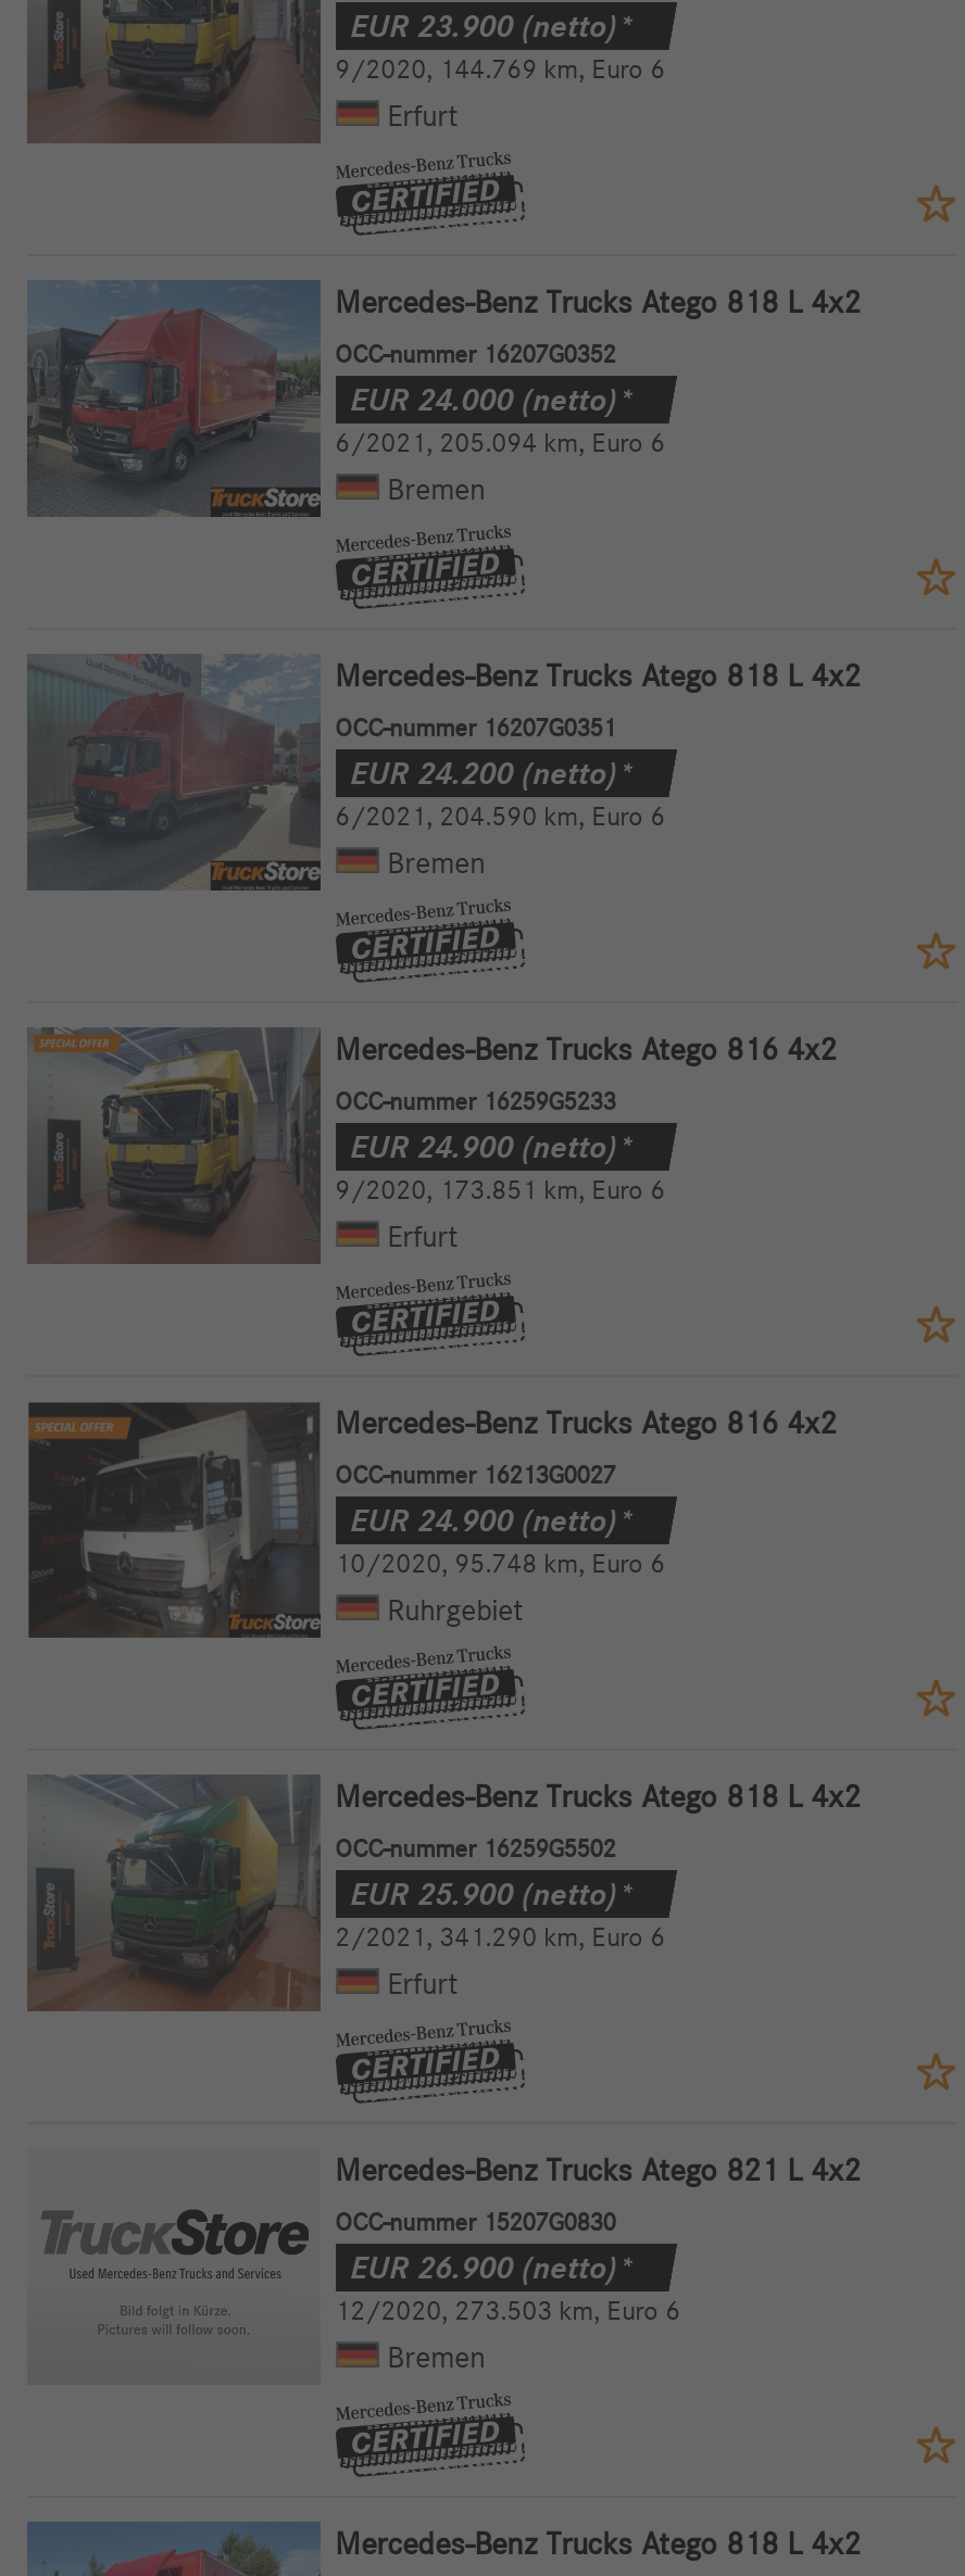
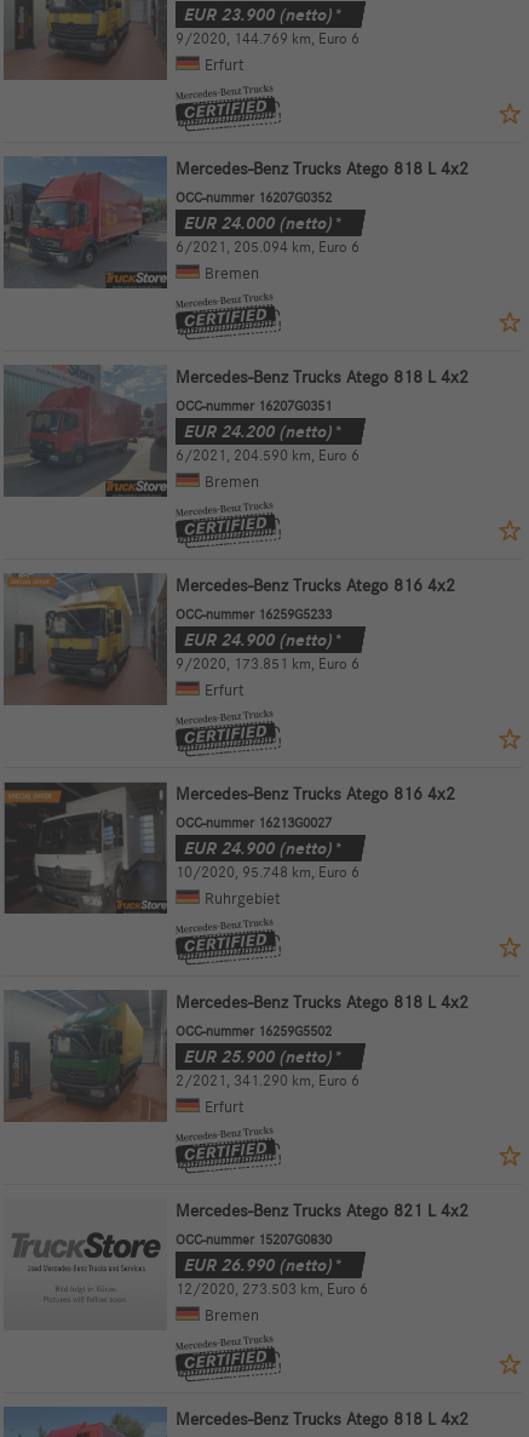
- EUR 26.900 (netto)*
+ EUR 26.990 (netto)*
